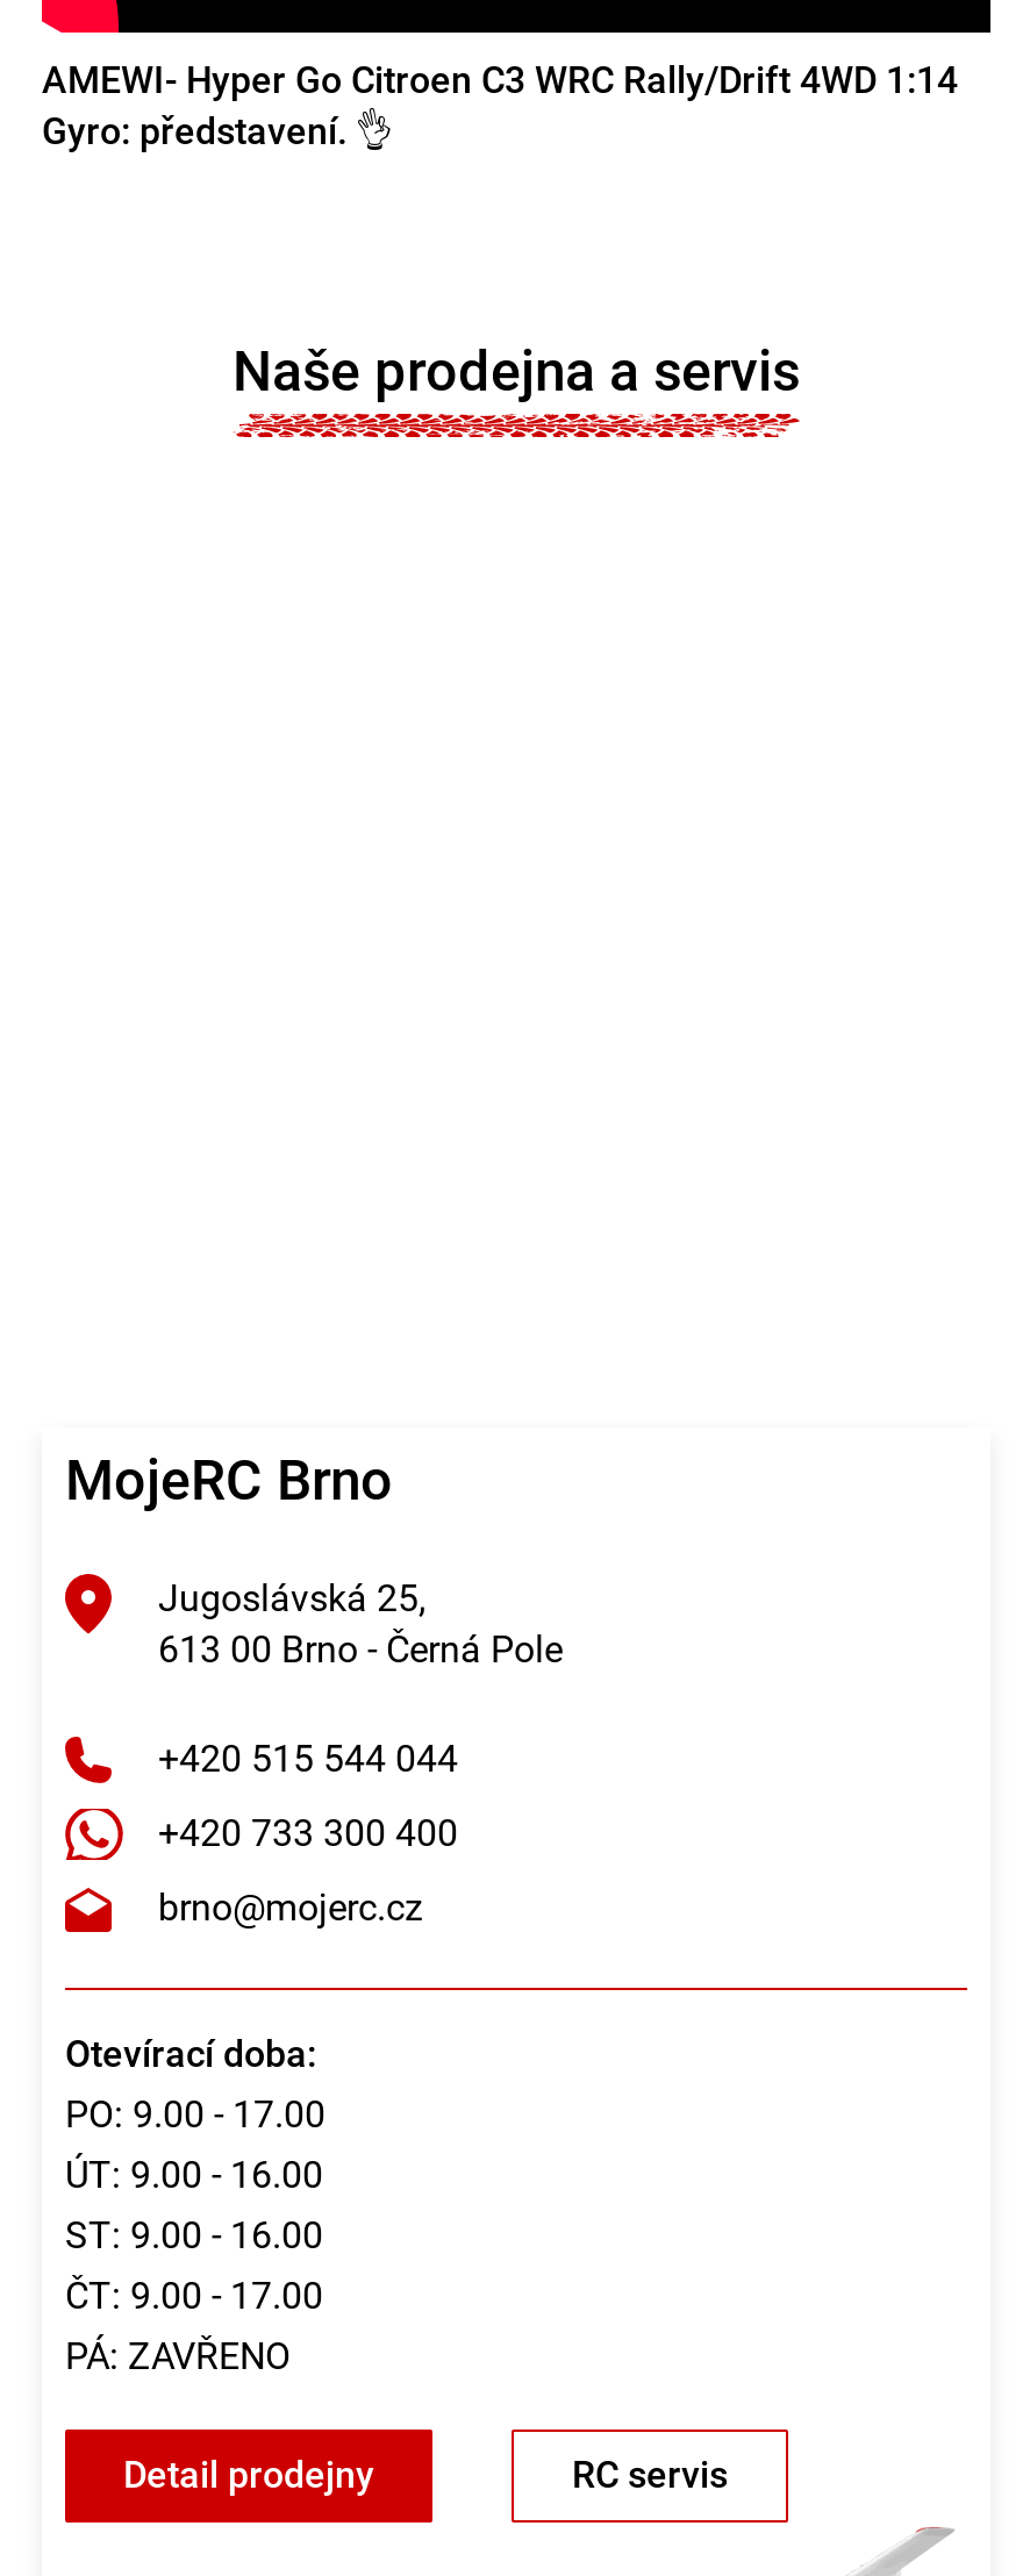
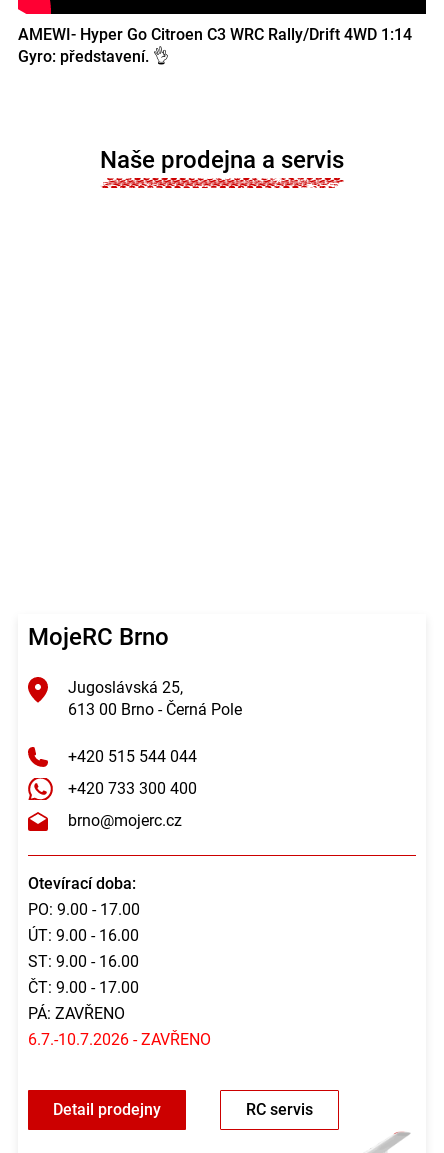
+ 6.7.-10.7.2026 - ZAVŘENO
